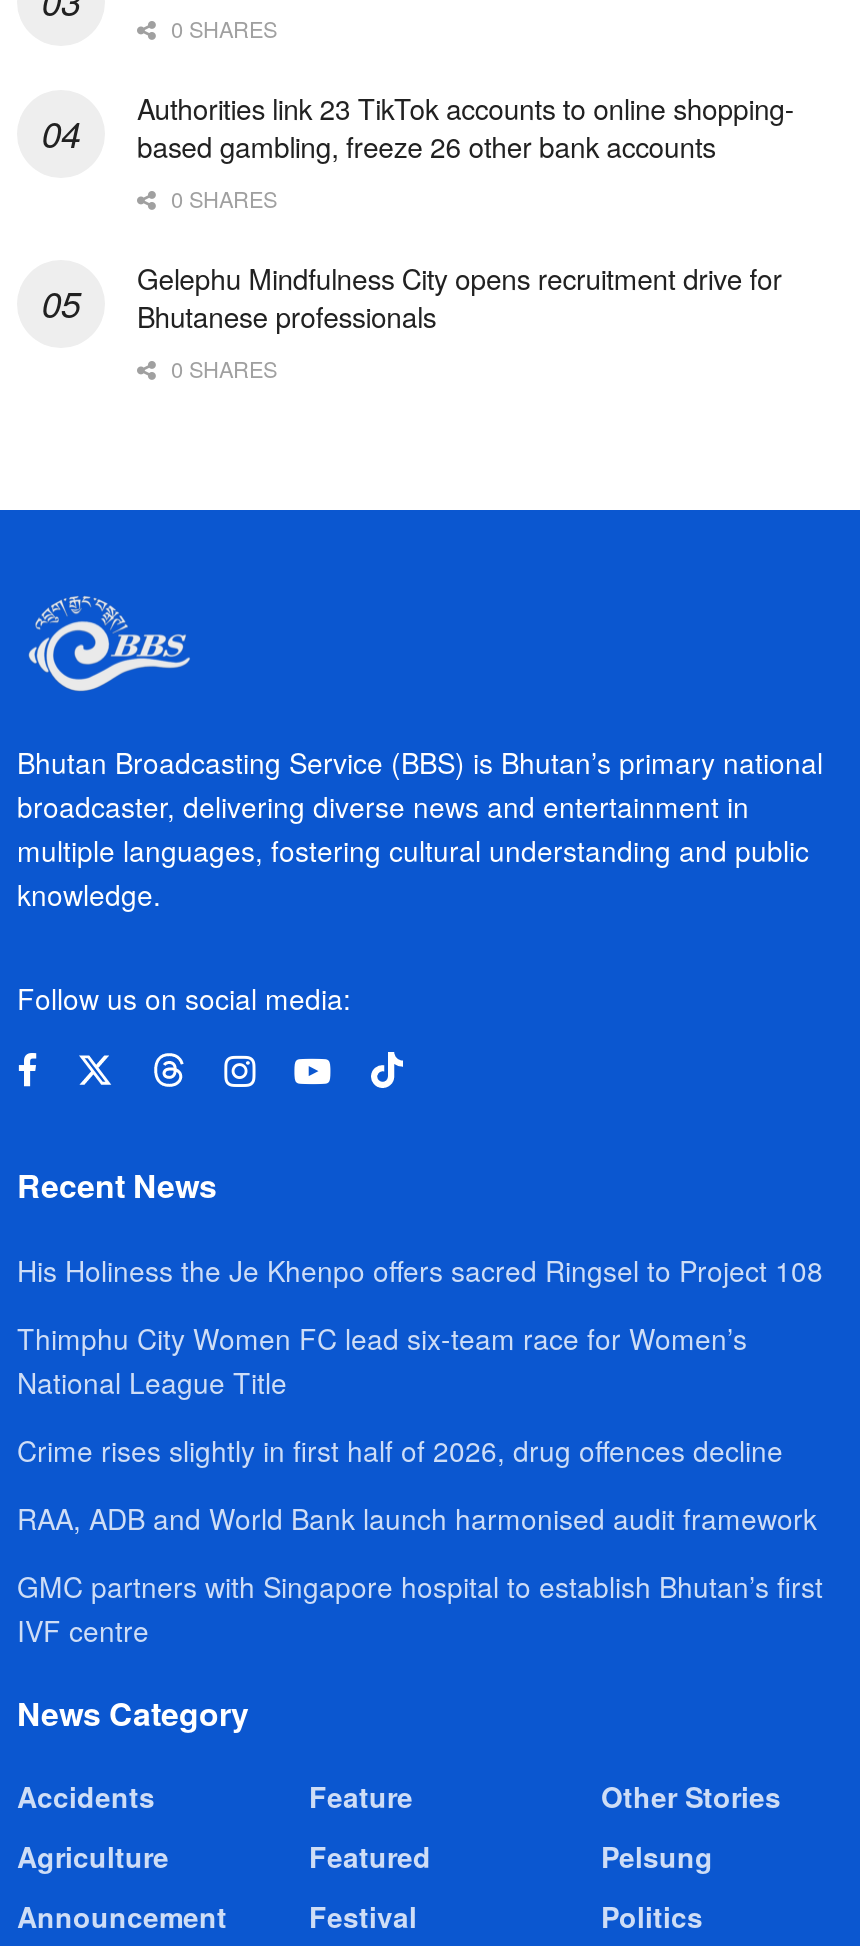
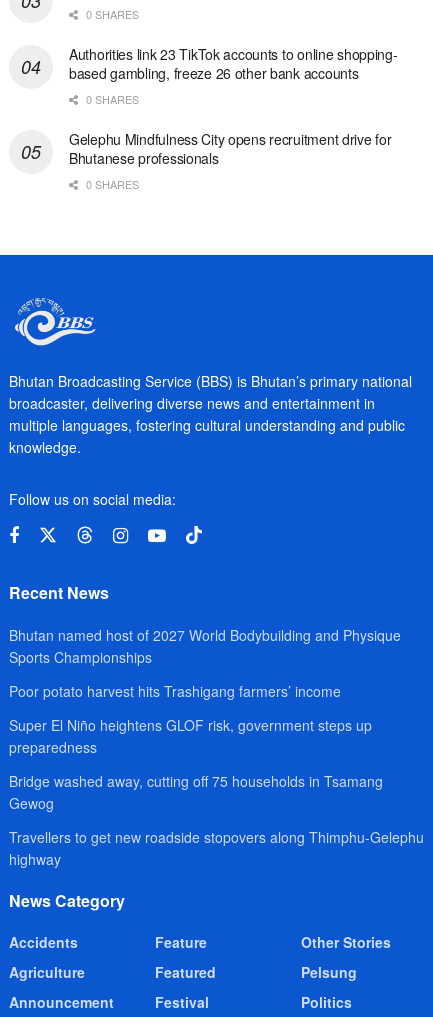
- His Holiness the Je Khenpo offers sacred Ringsel to Project 108
+ Bhutan named host of 2027 World Bodybuilding and Physique
+ Sports Championships

- Thimphu City Women FC lead six-team race for Women’s
- National League Title
+ Poor potato harvest hits Trashigang farmers’ income

- Crime rises slightly in first half of 2026, drug offences decline
+ Super El Niño heightens GLOF risk, government steps up
+ preparedness

- RAA, ADB and World Bank launch harmonised audit framework
+ Bridge washed away, cutting off 75 households in Tsamang
+ Gewog

- GMC partners with Singapore hospital to establish Bhutan’s first
- IVF centre
+ Travellers to get new roadside stopovers along Thimphu-Gelephu
+ highway
